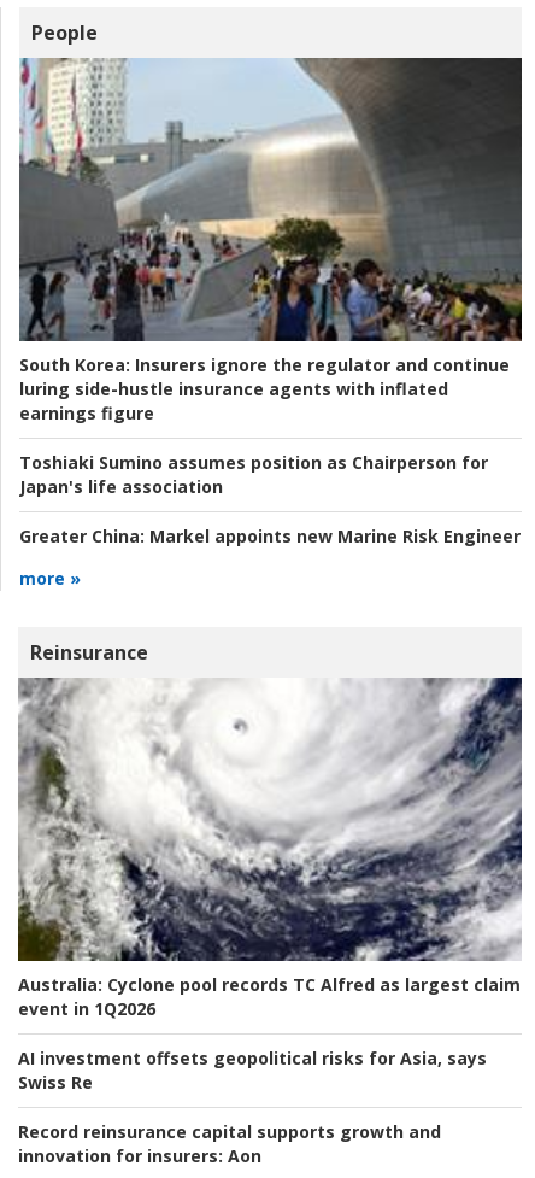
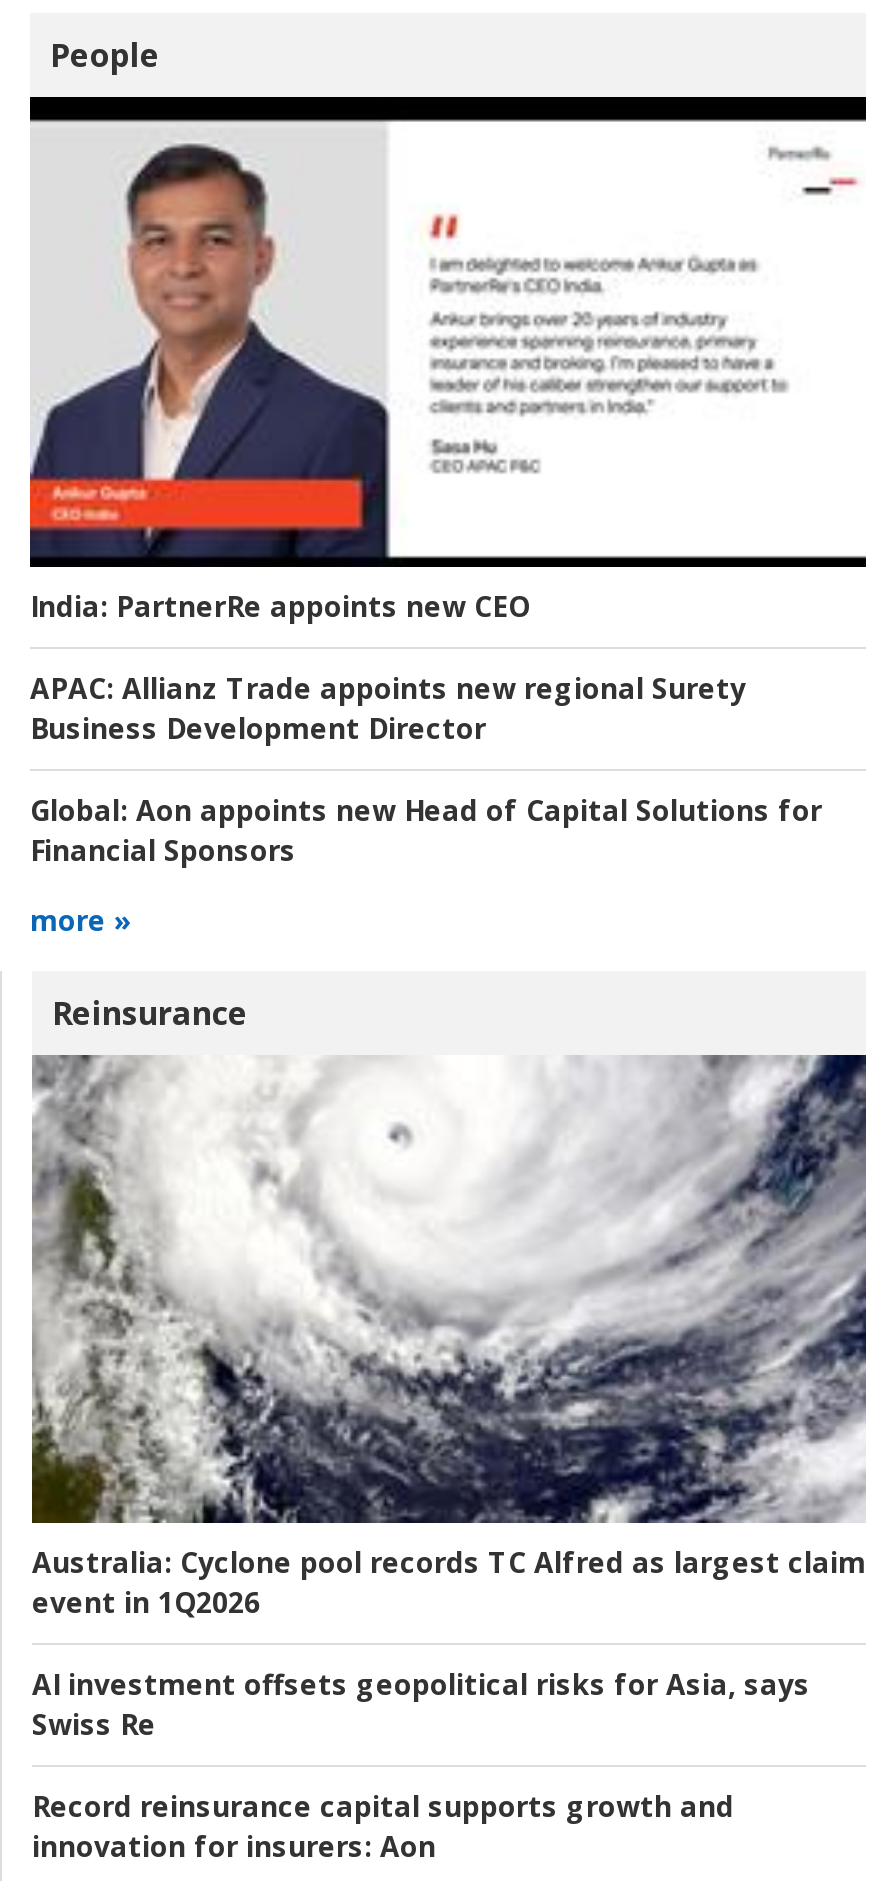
- [image]
- South Korea: Insurers ignore the regulator and continue
- luring side-hustle insurance agents with inflated
- earnings figure
+ [image]
+ India: PartnerRe appoints new CEO

- Toshiaki Sumino assumes position as Chairperson for
- Japan's life association
+ APAC: Allianz Trade appoints new regional Surety
+ Business Development Director

- Greater China: Markel appoints new Marine Risk Engineer
+ Global: Aon appoints new Head of Capital Solutions for
+ Financial Sponsors
